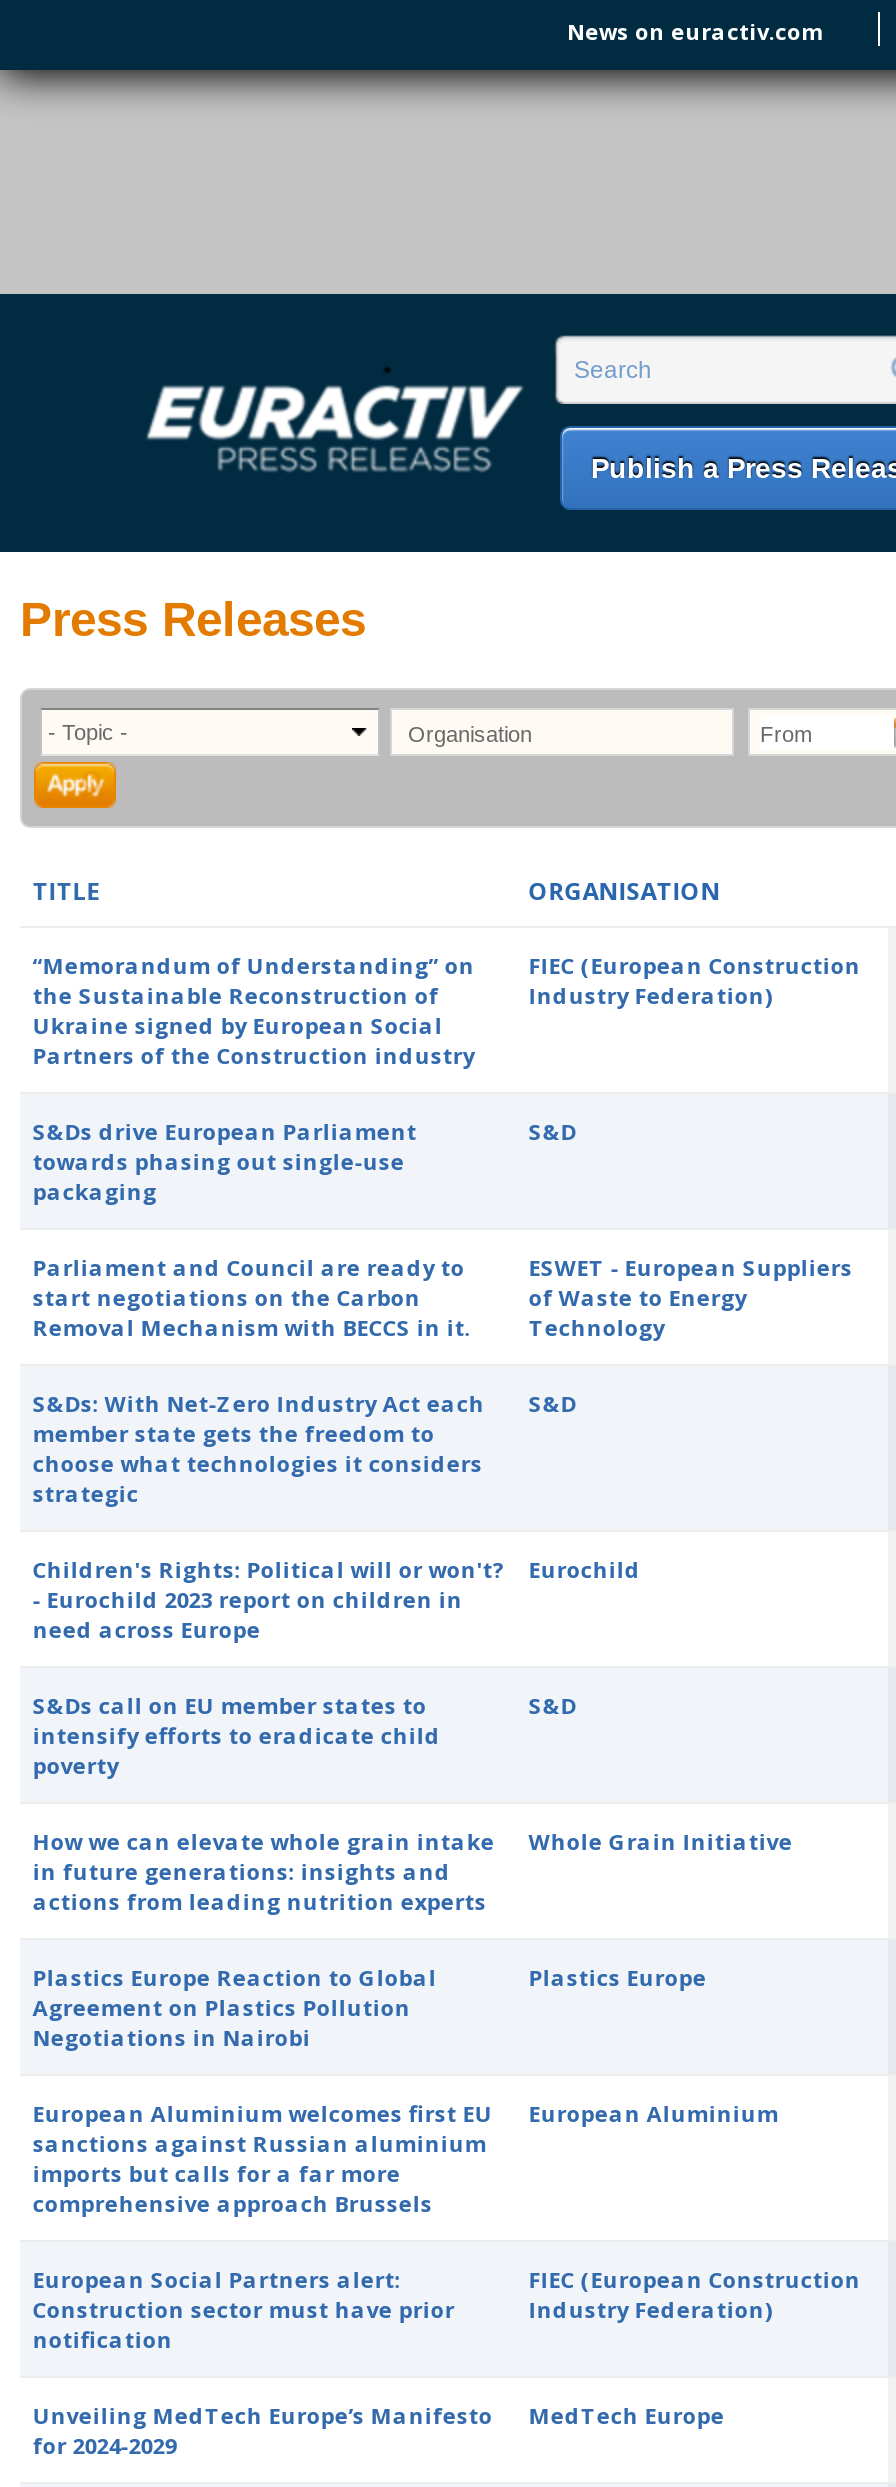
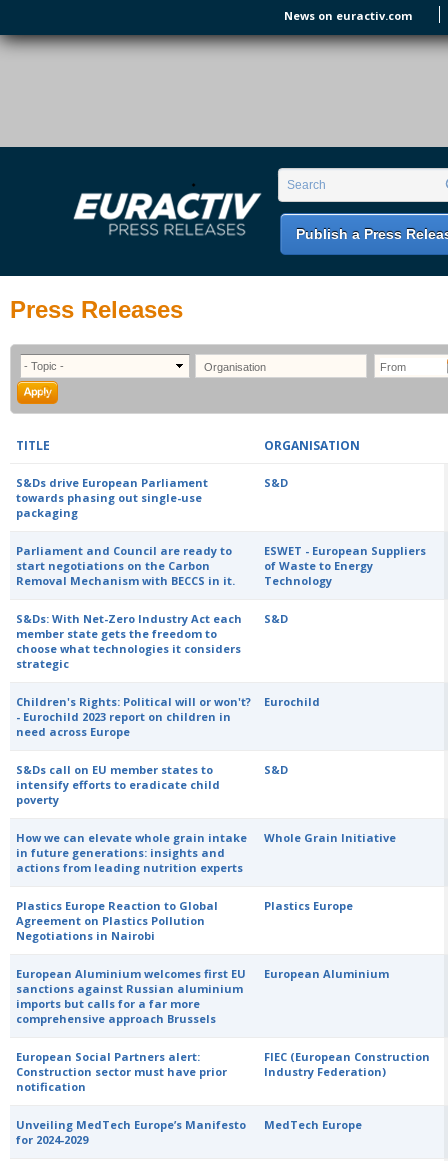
- “Memorandum of Understanding” on
- the Sustainable Reconstruction of
- Ukraine signed by European Social
- Partners of the Construction industry

- FIEC (European Construction
- Industry Federation)
